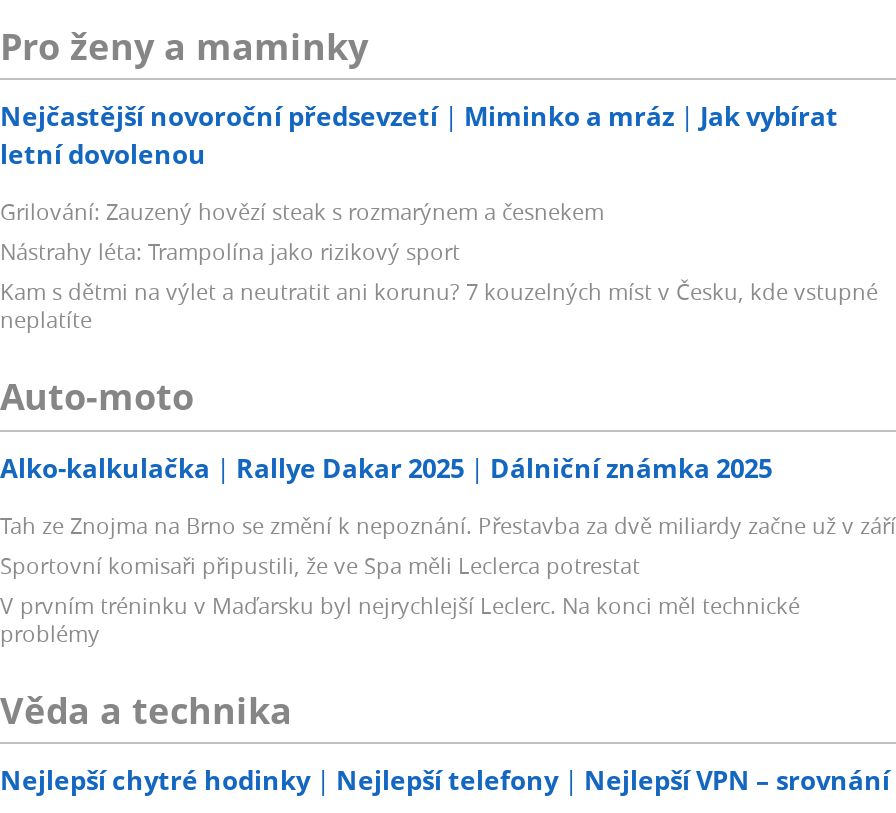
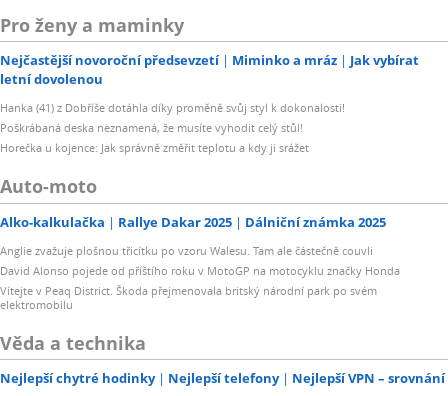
- Grilování: Zauzený hovězí steak s rozmarýnem a česnekem
- Nástrahy léta: Trampolína jako rizikový sport
- Kam s dětmi na výlet a neutratit ani korunu? 7 kouzelných míst v Česku, kde vstupné
- neplatíte
+ Hanka (41) z Dobříše dotáhla díky proměně svůj styl k dokonalosti!
+ Poškrábaná deska neznamená, že musíte vyhodit celý stůl!
+ Horečka u kojence: Jak správně změřit teplotu a kdy ji srážet

- Tah ze Znojma na Brno se změní k nepoznání. Přestavba za dvě miliardy začne už v září
- Sportovní komisaři připustili, že ve Spa měli Leclerca potrestat
- V prvním tréninku v Maďarsku byl nejrychlejší Leclerc. Na konci měl technické
- problémy
+ Anglie zvažuje plošnou třicítku po vzoru Walesu. Tam ale částečně couvli
+ David Alonso pojede od příštího roku v MotoGP na motocyklu značky Honda
+ Vítejte v Peaq District. Škoda přejmenovala britský národní park po svém
+ elektromobilu
